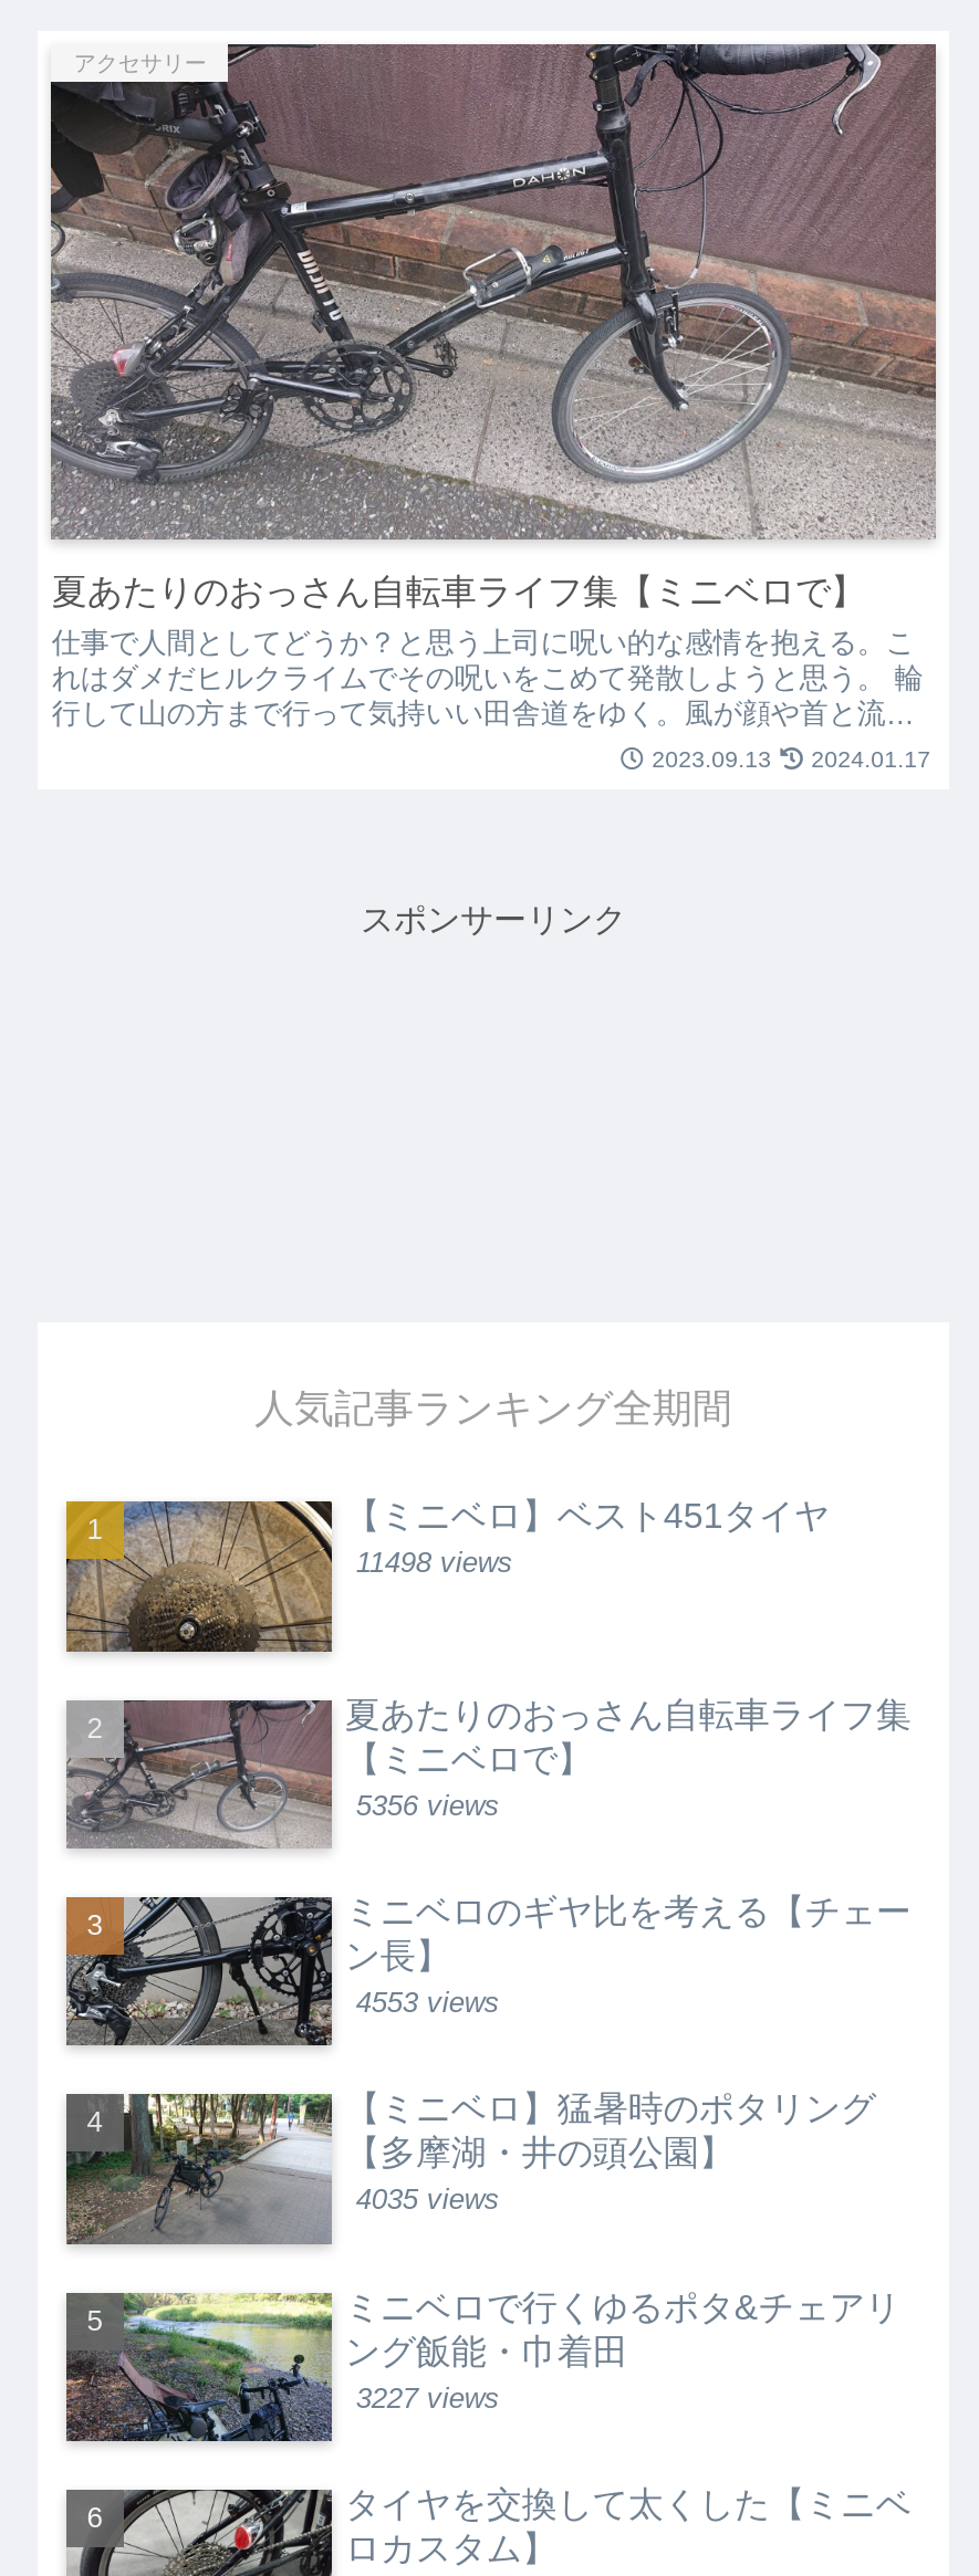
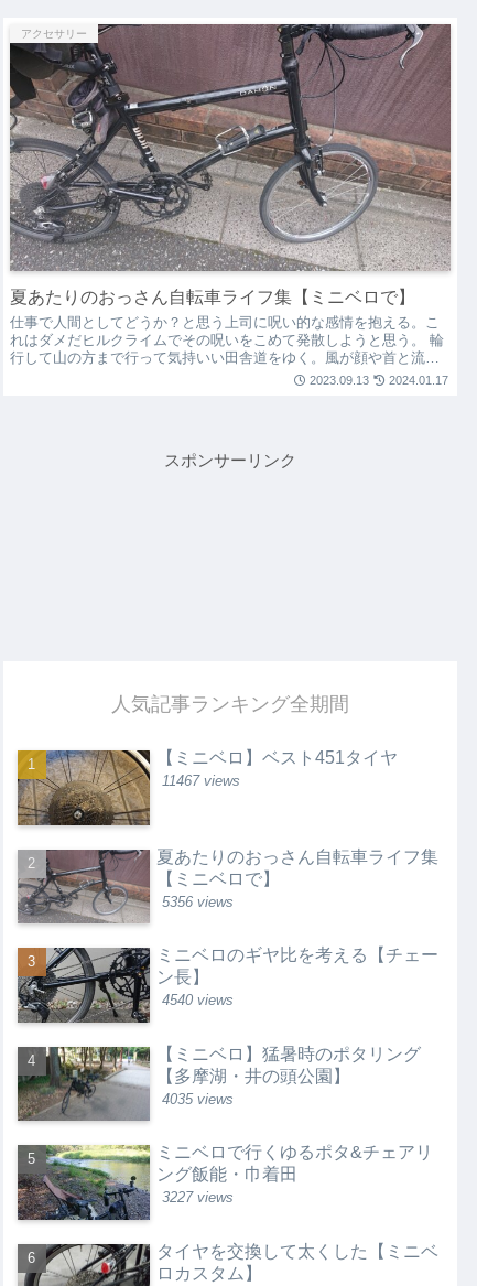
- 11498 views
+ 11467 views

- 4553 views
+ 4540 views
